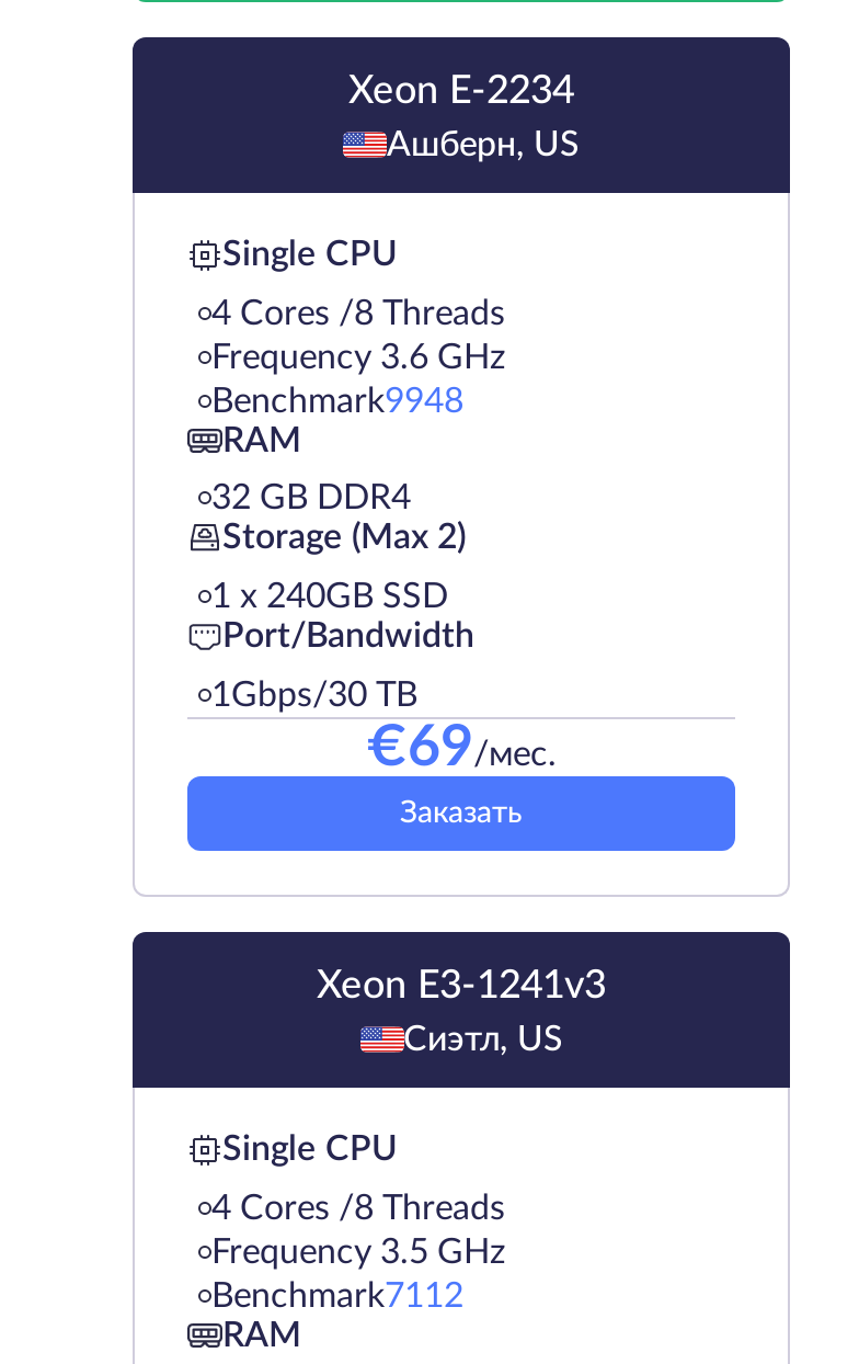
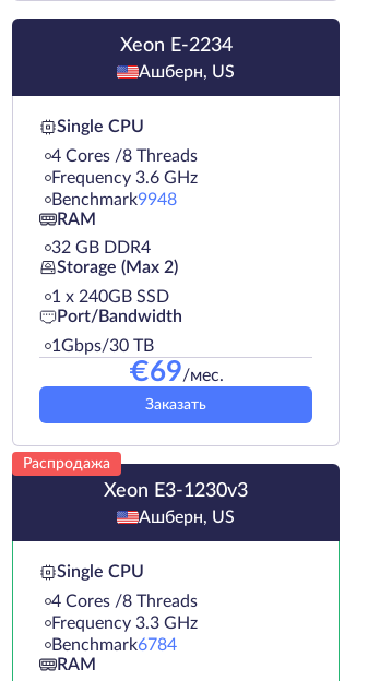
- Xeon E3-1241v3
- Сиэтл, US
+ Распродажа
+ Xeon E3-1230v3
+ Ашберн, US

- Frequency 3.5 GHz
+ Frequency 3.3 GHz

- Benchmark7112
+ Benchmark6784
